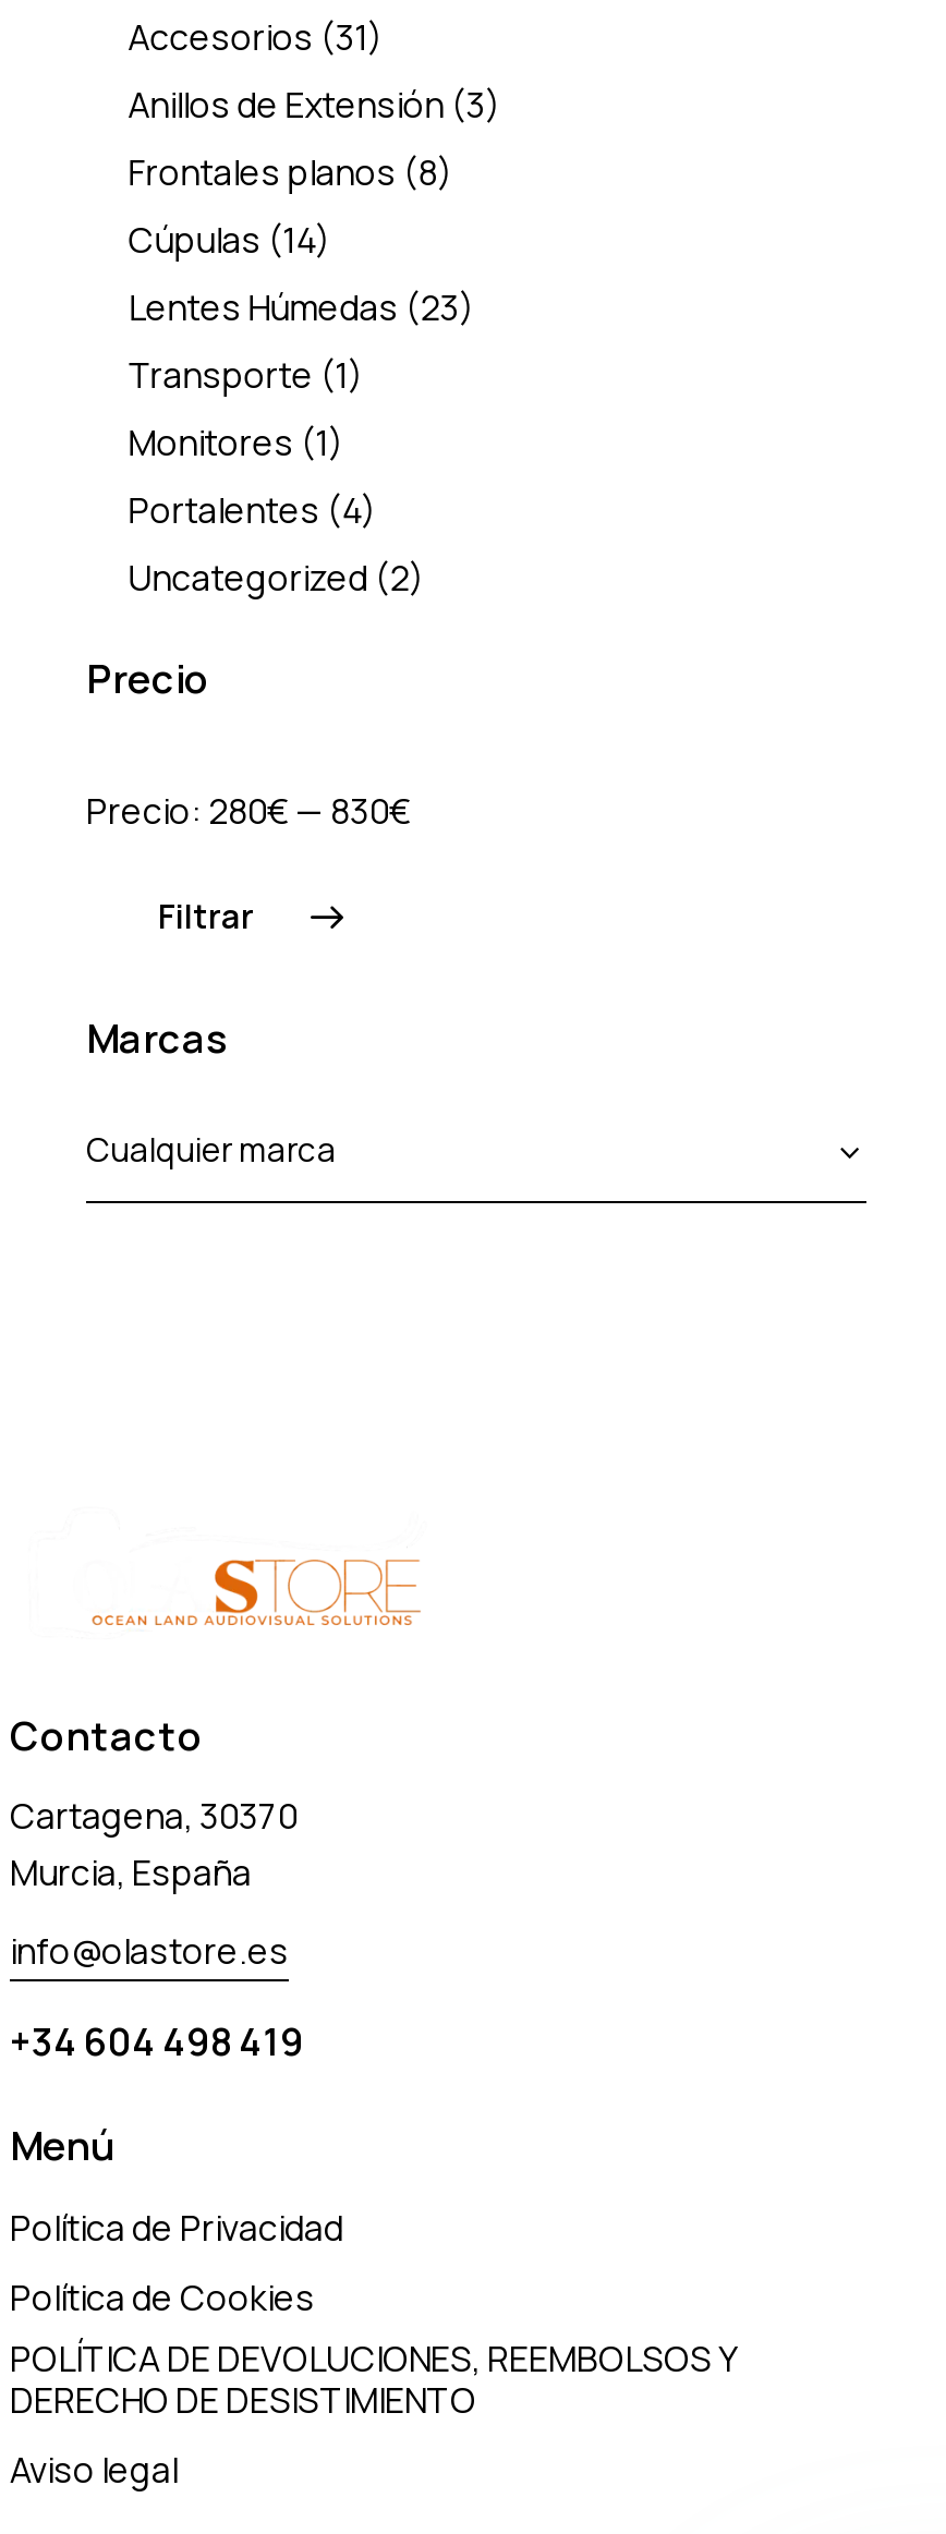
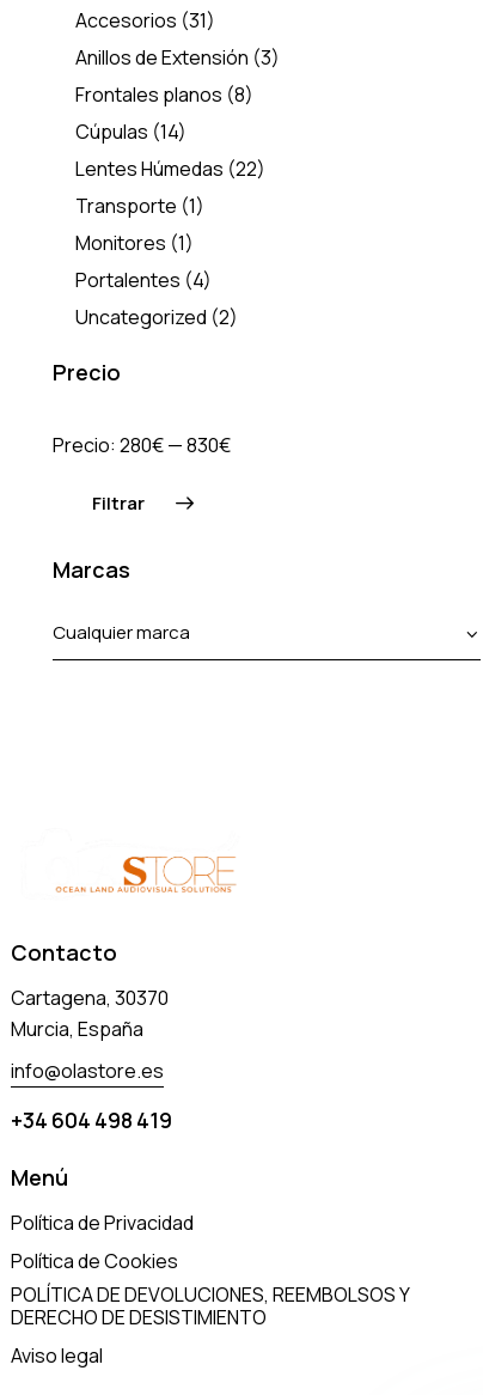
- Lentes Húmedas (23)
+ Lentes Húmedas (22)
